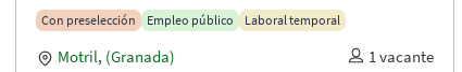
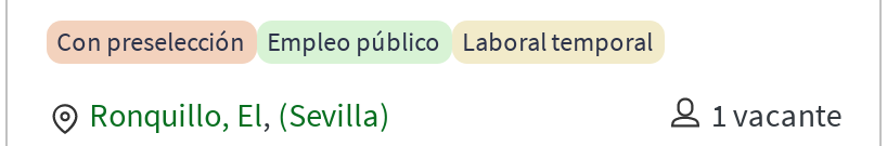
- Motril, (Granada)
+ Ronquillo, El, (Sevilla)
